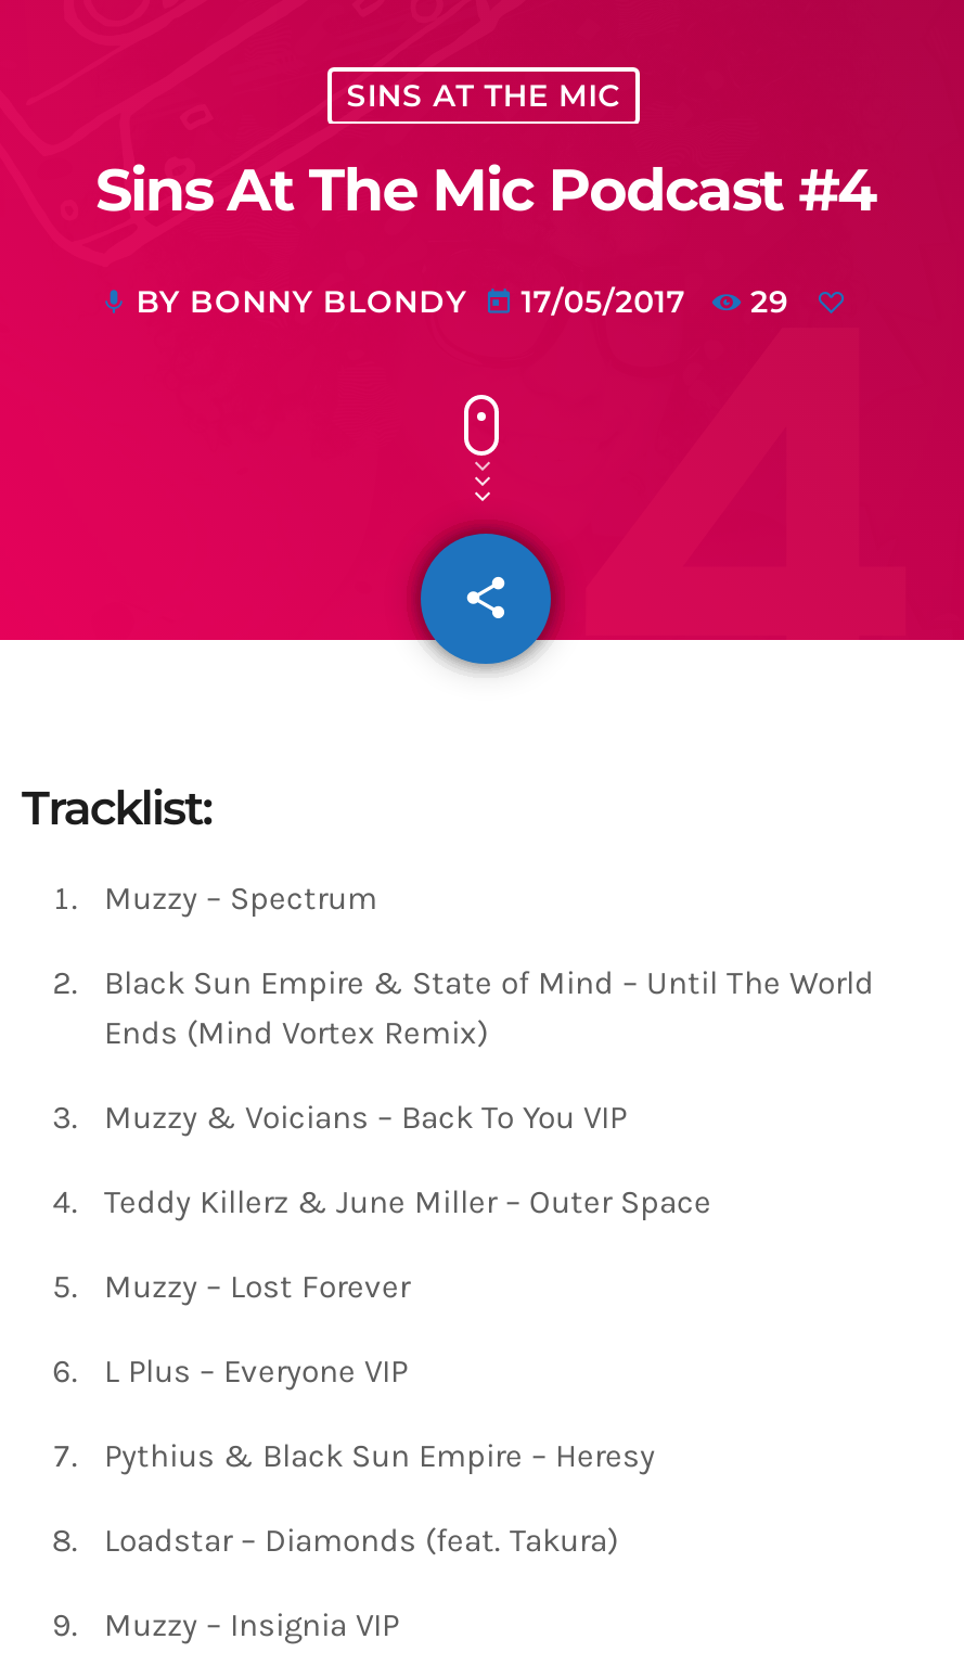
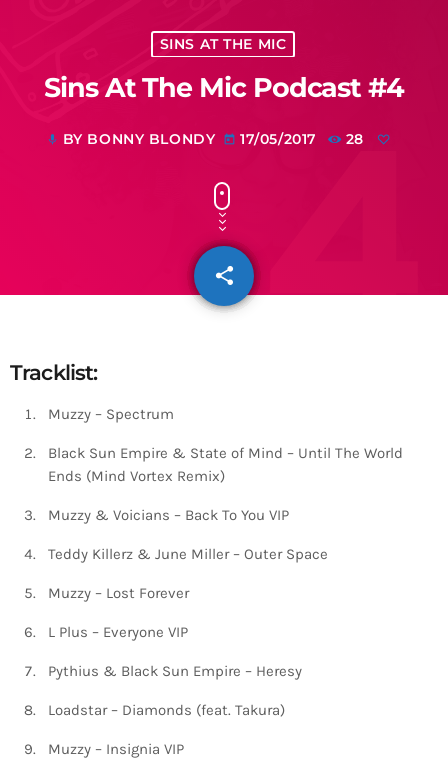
- 29
+ 28
